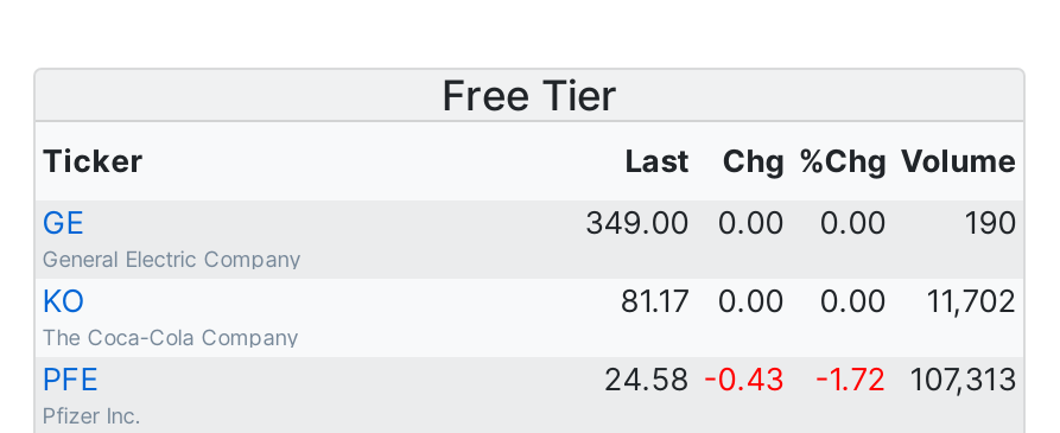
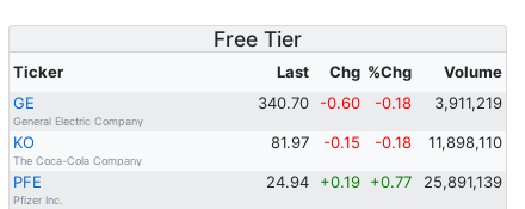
- 349.00
- 0.00
- 0.00
- 190
+ 340.70 -0.60
+ -0.18
+ 3,911,219

- 81.17
+ 81.97

- 0.00
+ -0.15

- 0.00
+ -0.18

- 11,702
+ 11,898,110

- 24.58 -0.43
- -1.72
- 107,313
+ 24.94 +0.19 +0.77
+ 25,891,139
